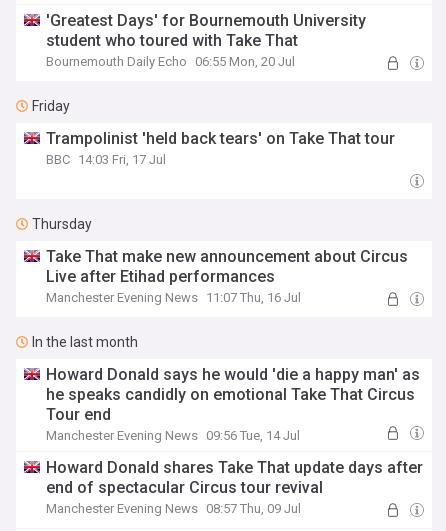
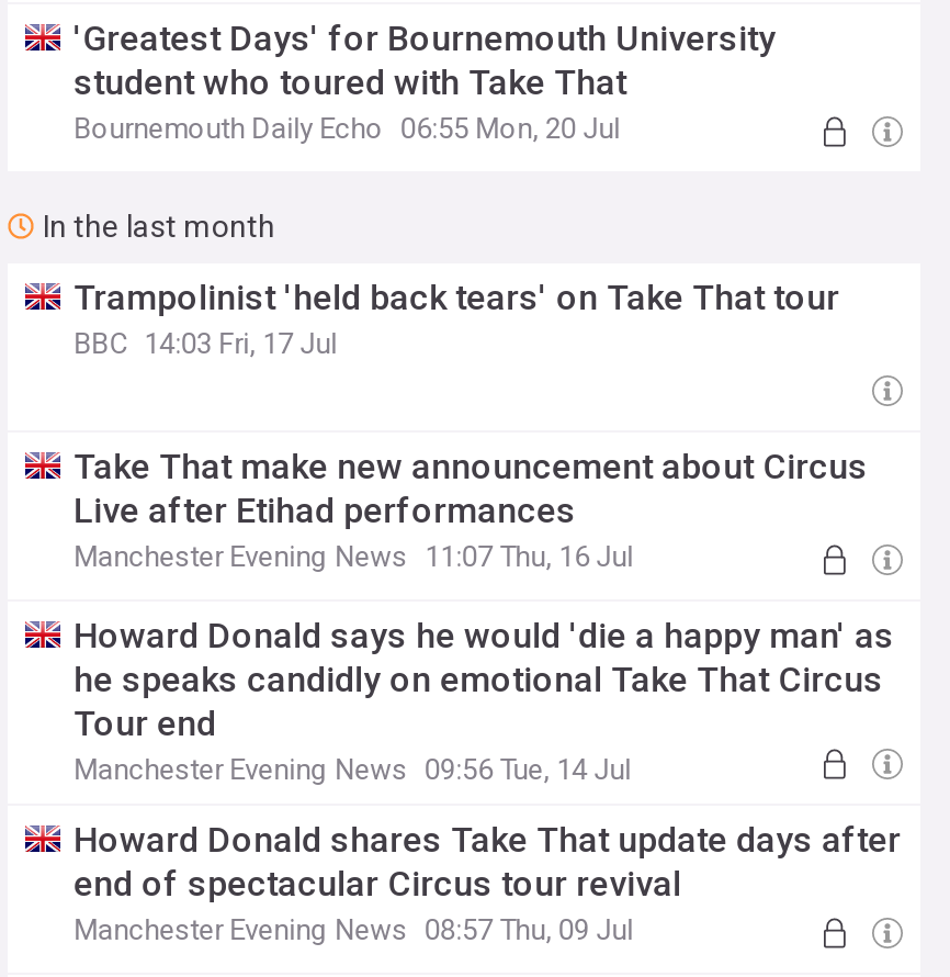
- Friday

- Thursday

moved up: In the last month
